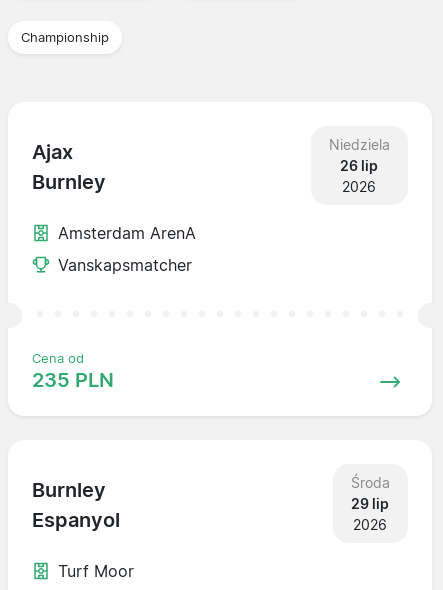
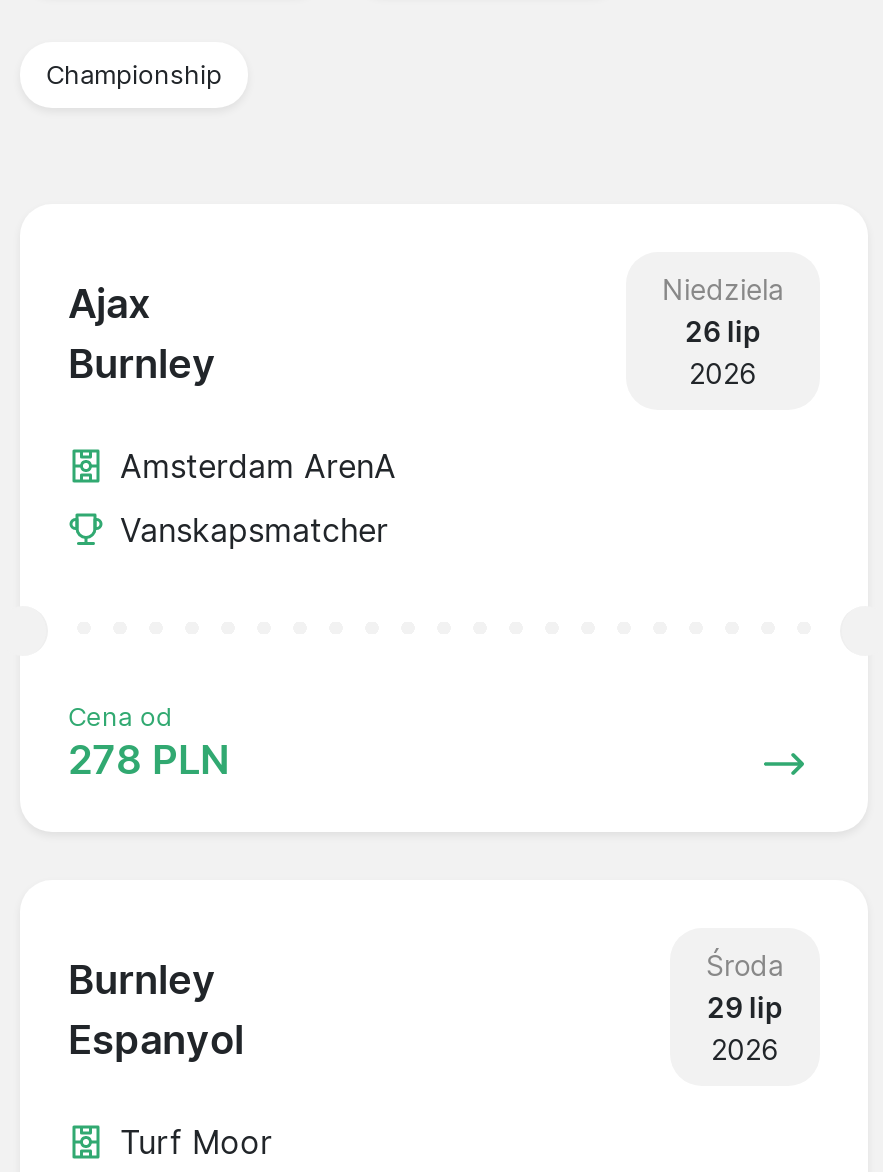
- 235 PLN
+ 278 PLN
